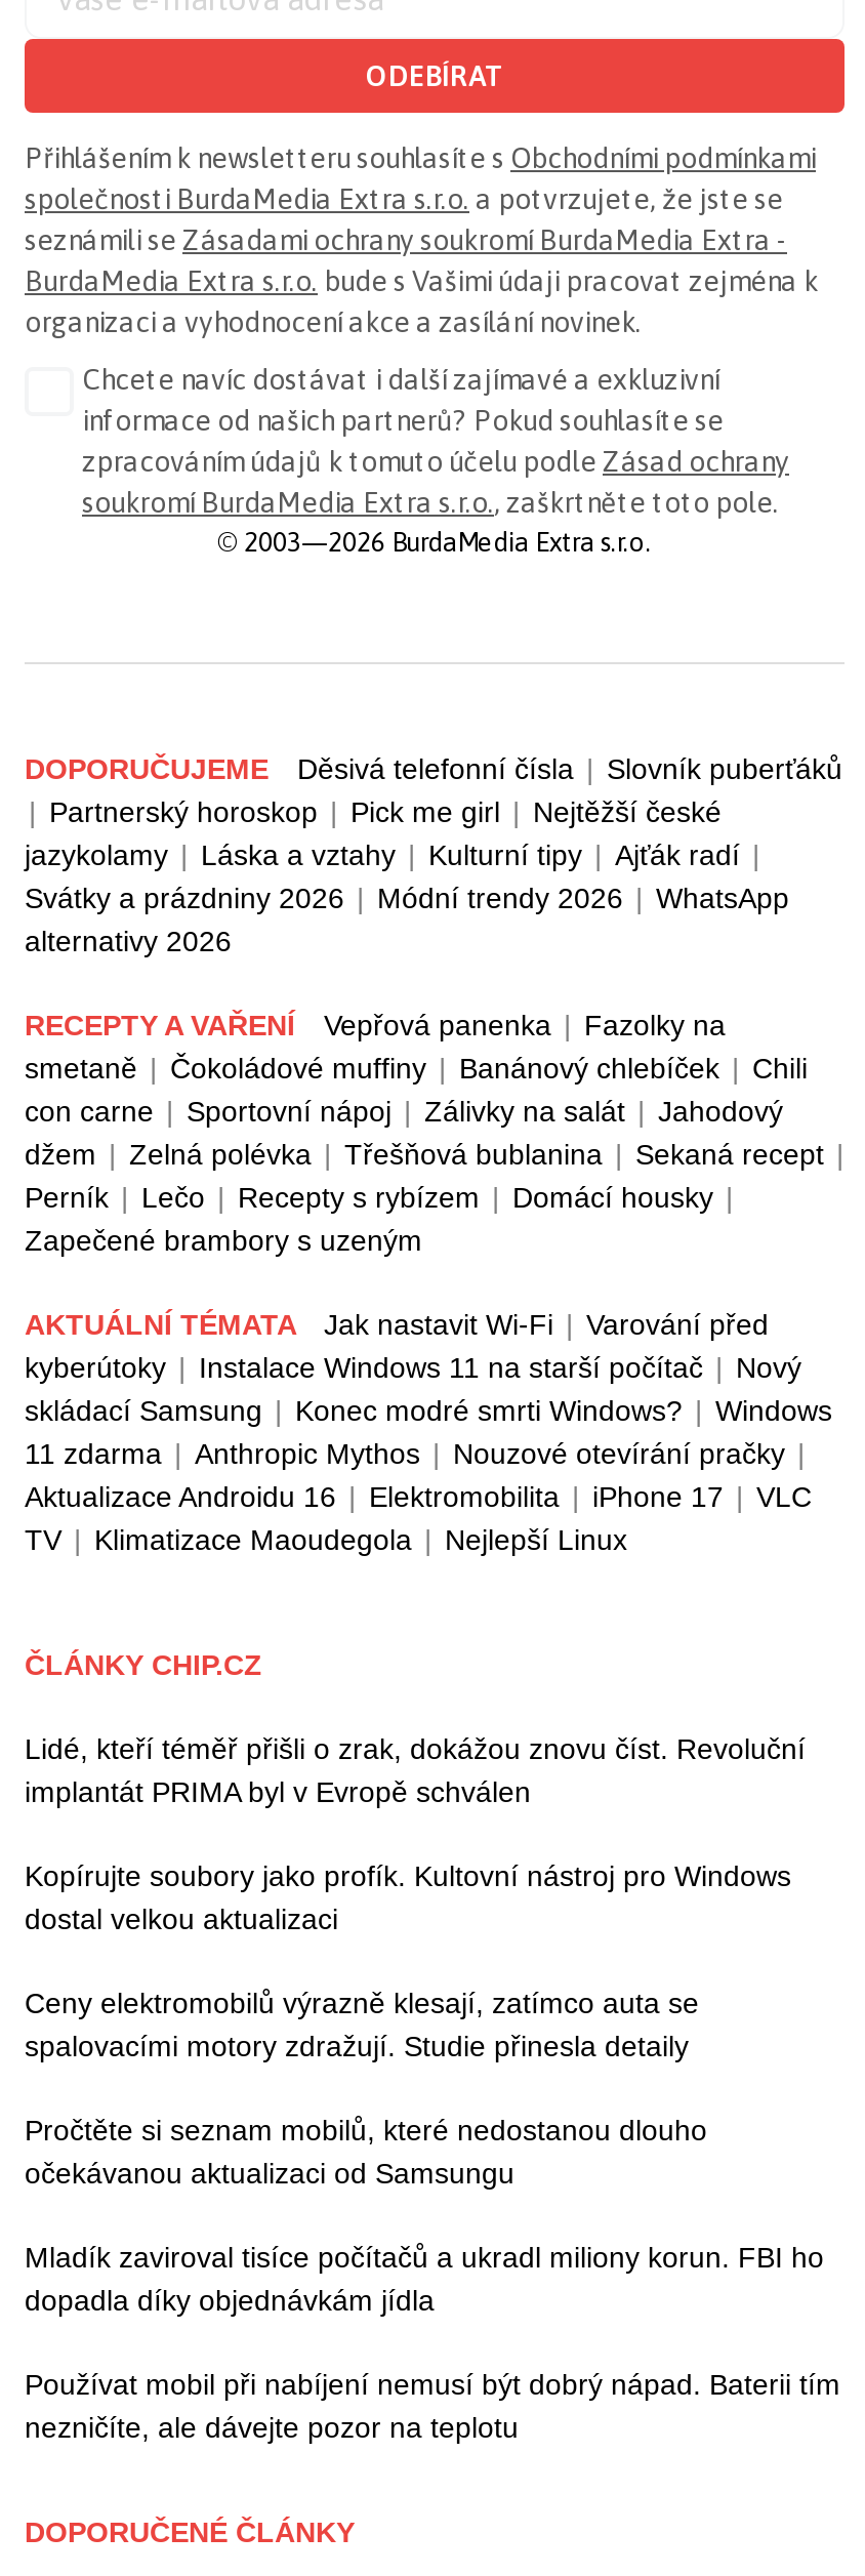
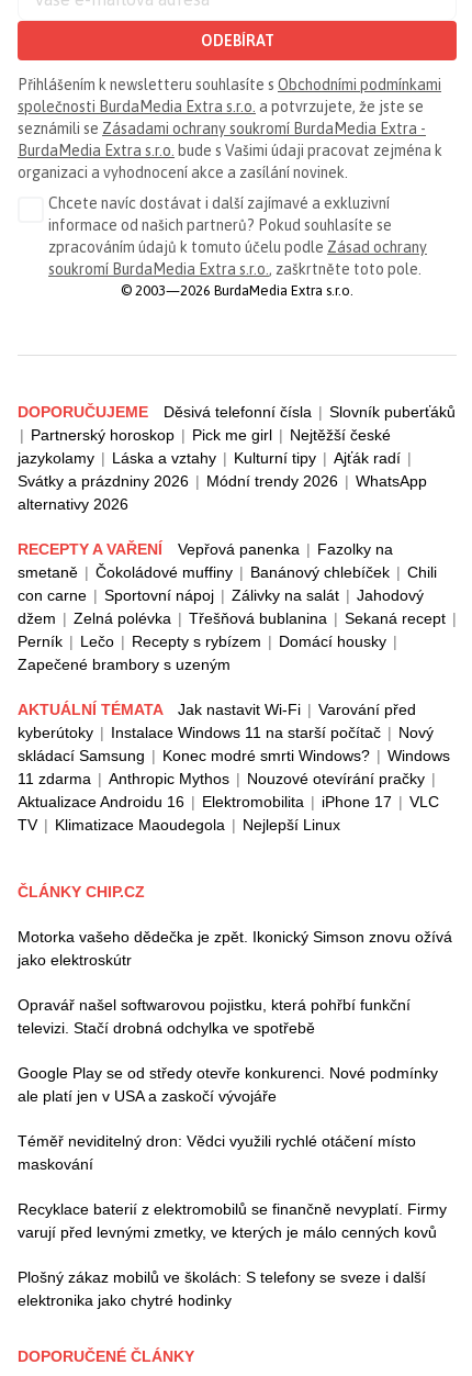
- Lidé, kteří téměř přišli o zrak, dokážou znovu číst. Revoluční
- implantát PRIMA byl v Evropě schválen
+ Motorka vašeho dědečka je zpět. Ikonický Simson znovu ožívá
+ jako elektroskútr

- Kopírujte soubory jako profík. Kultovní nástroj pro Windows
- dostal velkou aktualizaci
+ Opravář našel softwarovou pojistku, která pohřbí funkční
+ televizi. Stačí drobná odchylka ve spotřebě

- Ceny elektromobilů výrazně klesají, zatímco auta se
- spalovacími motory zdražují. Studie přinesla detaily
+ Google Play se od středy otevře konkurenci. Nové podmínky
+ ale platí jen v USA a zaskočí vývojáře

- Pročtěte si seznam mobilů, které nedostanou dlouho
- očekávanou aktualizaci od Samsungu
+ Téměř neviditelný dron: Vědci využili rychlé otáčení místo
+ maskování

- Mladík zaviroval tisíce počítačů a ukradl miliony korun. FBI ho
- dopadla díky objednávkám jídla
+ Recyklace baterií z elektromobilů se finančně nevyplatí. Firmy
+ varují před levnými zmetky, ve kterých je málo cenných kovů

- Používat mobil při nabíjení nemusí být dobrý nápad. Baterii tím
- nezničíte, ale dávejte pozor na teplotu
+ Plošný zákaz mobilů ve školách: S telefony se sveze i další
+ elektronika jako chytré hodinky
